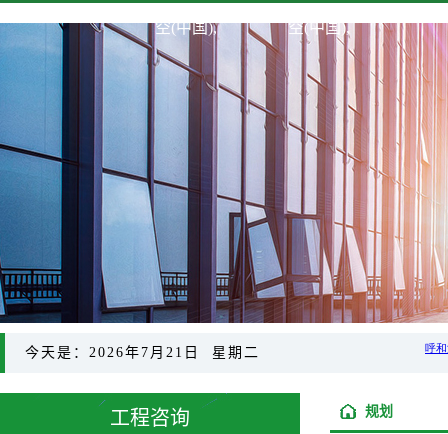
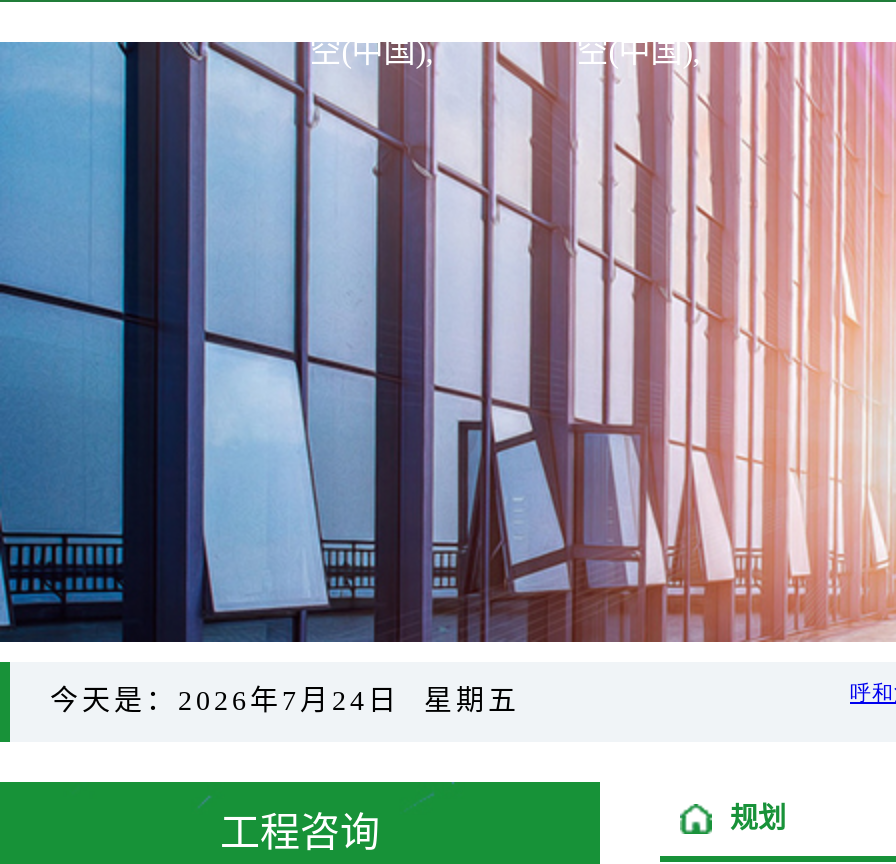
- 今天是：2026年7月21日 星期二
+ 今天是：2026年7月24日 星期五
